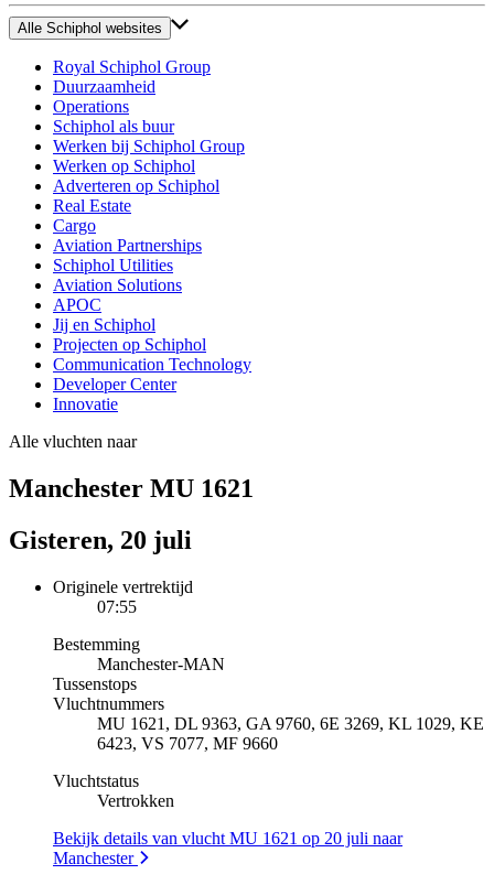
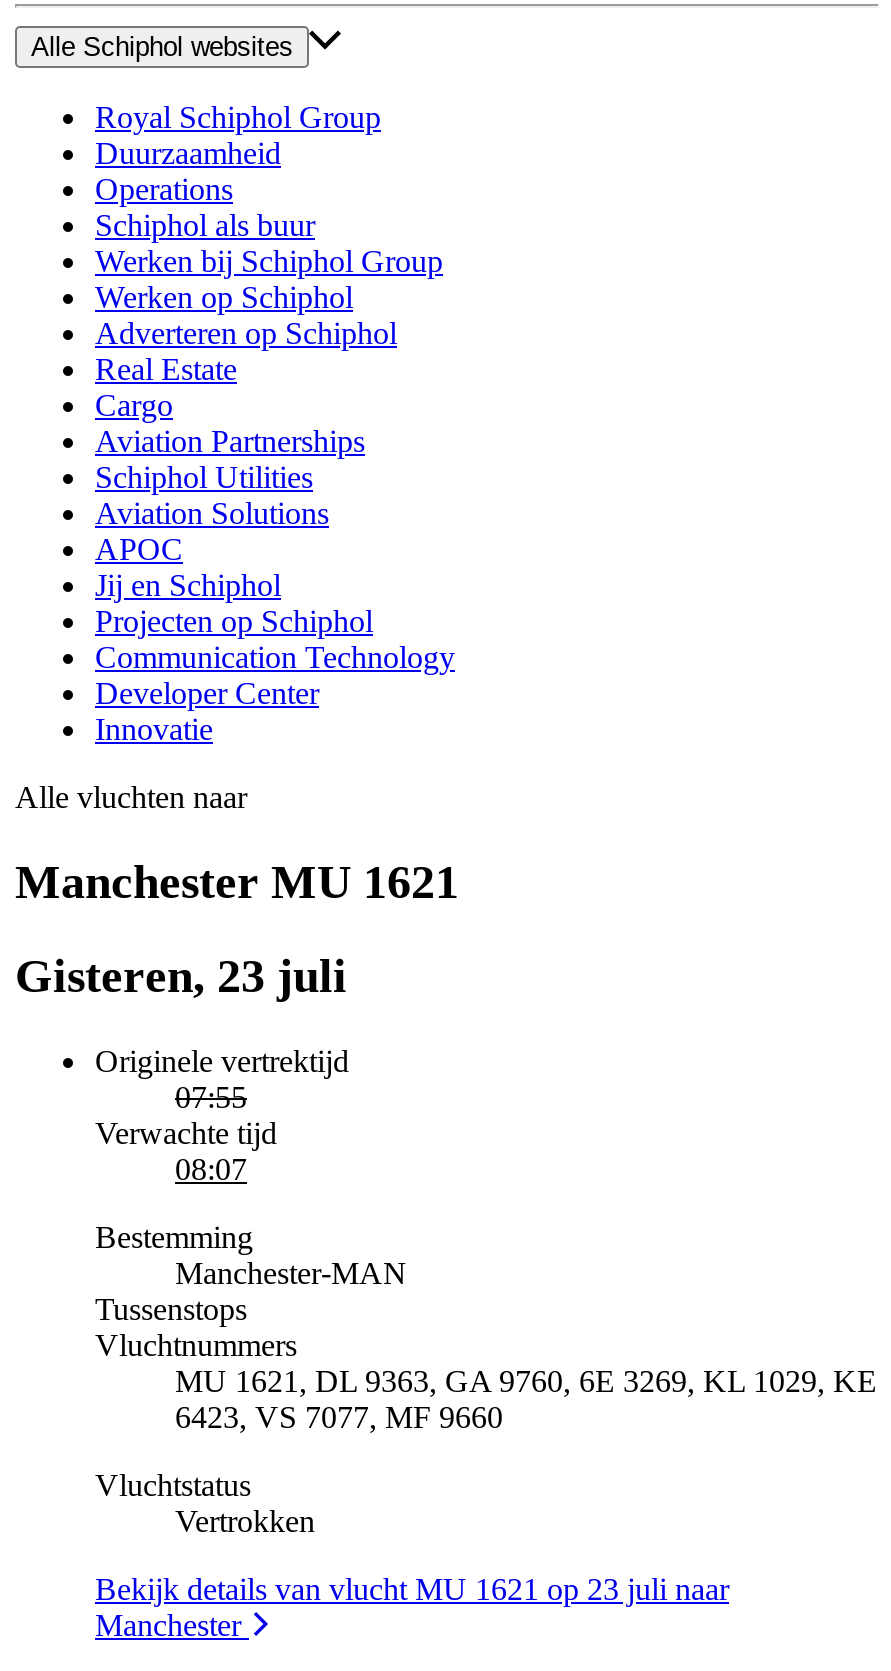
- Gisteren, 20 juli
+ Gisteren, 23 juli

+ Verwachte tijd
+ 08:07

- Bekijk details van vlucht MU 1621 op 20 juli naar
+ Bekijk details van vlucht MU 1621 op 23 juli naar
